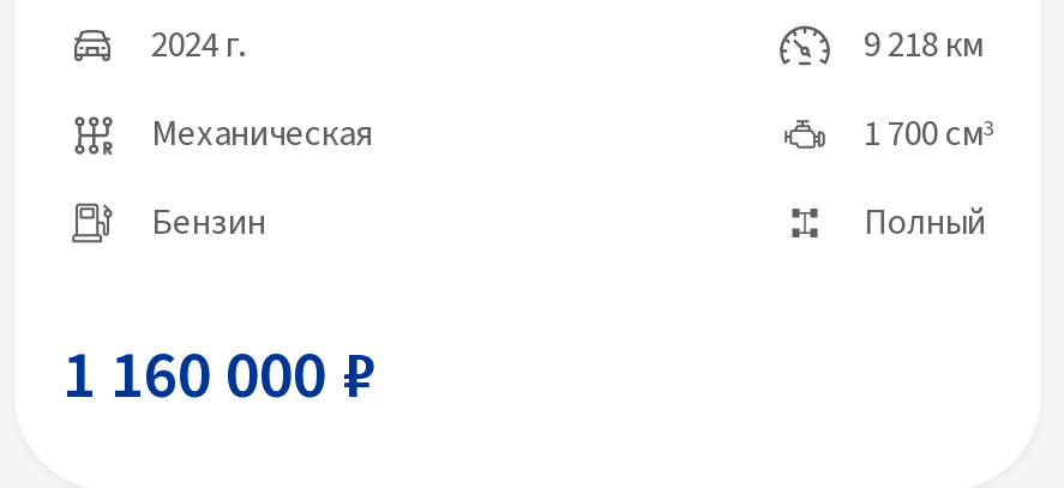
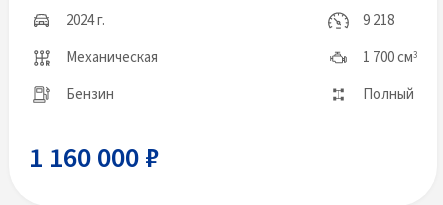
- 9 218 км
+ 9 218
